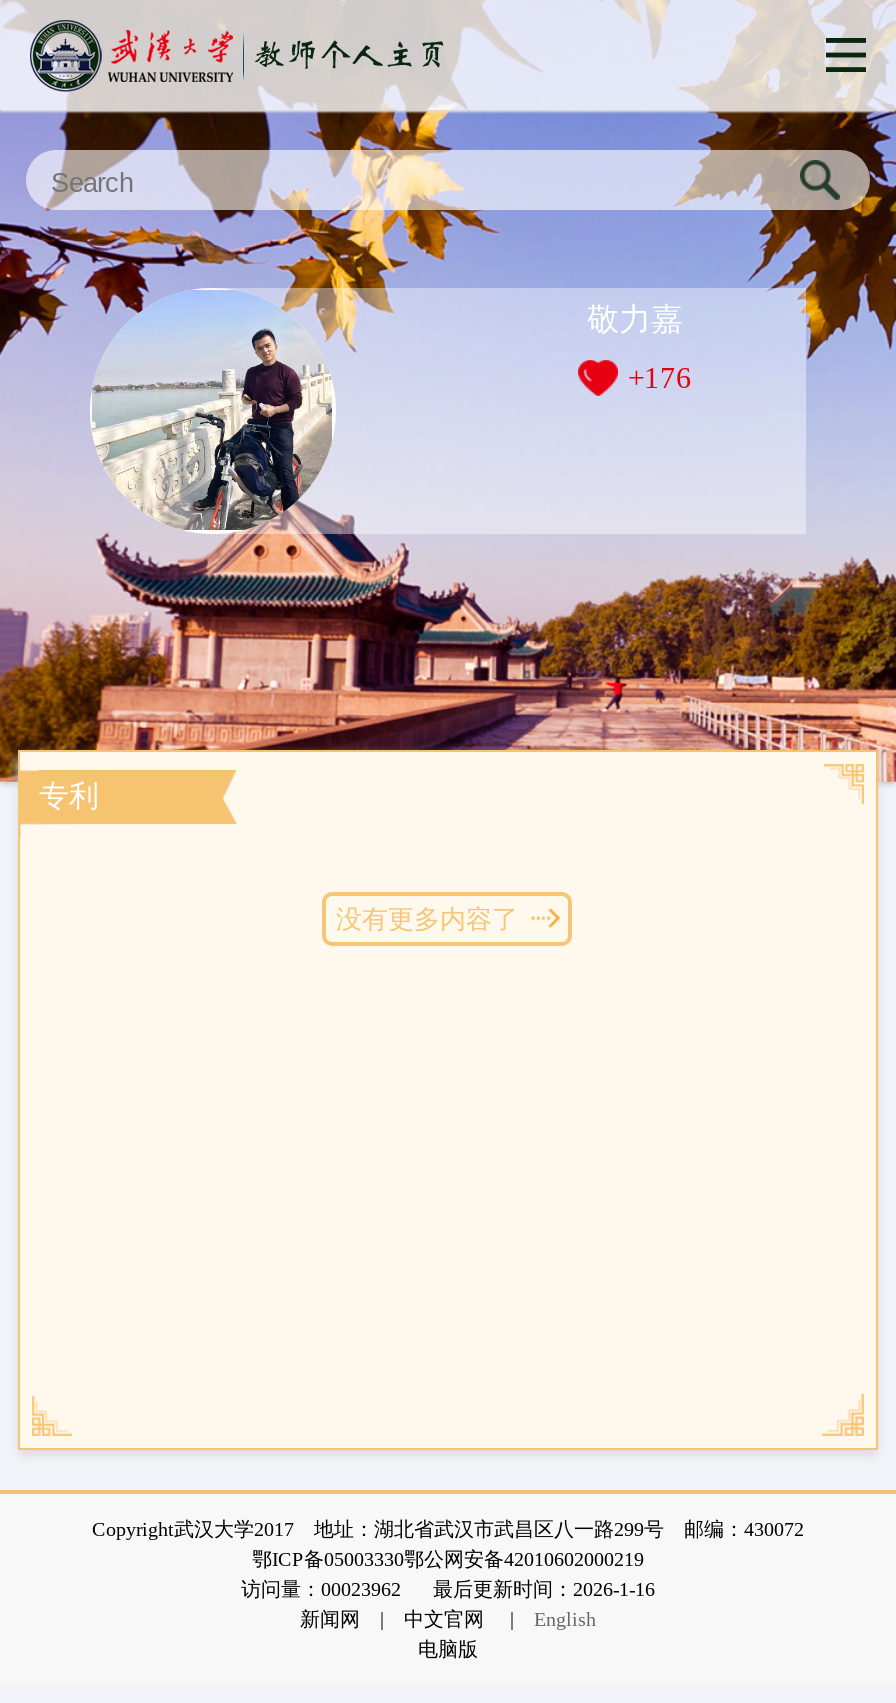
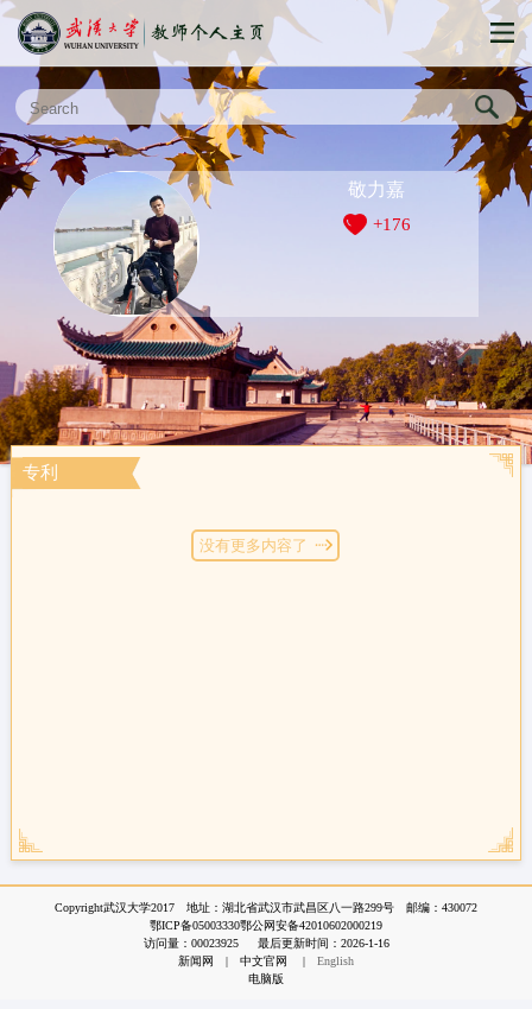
- 访问量：00023962 最后更新时间：2026-1-16
+ 访问量：00023925 最后更新时间：2026-1-16
